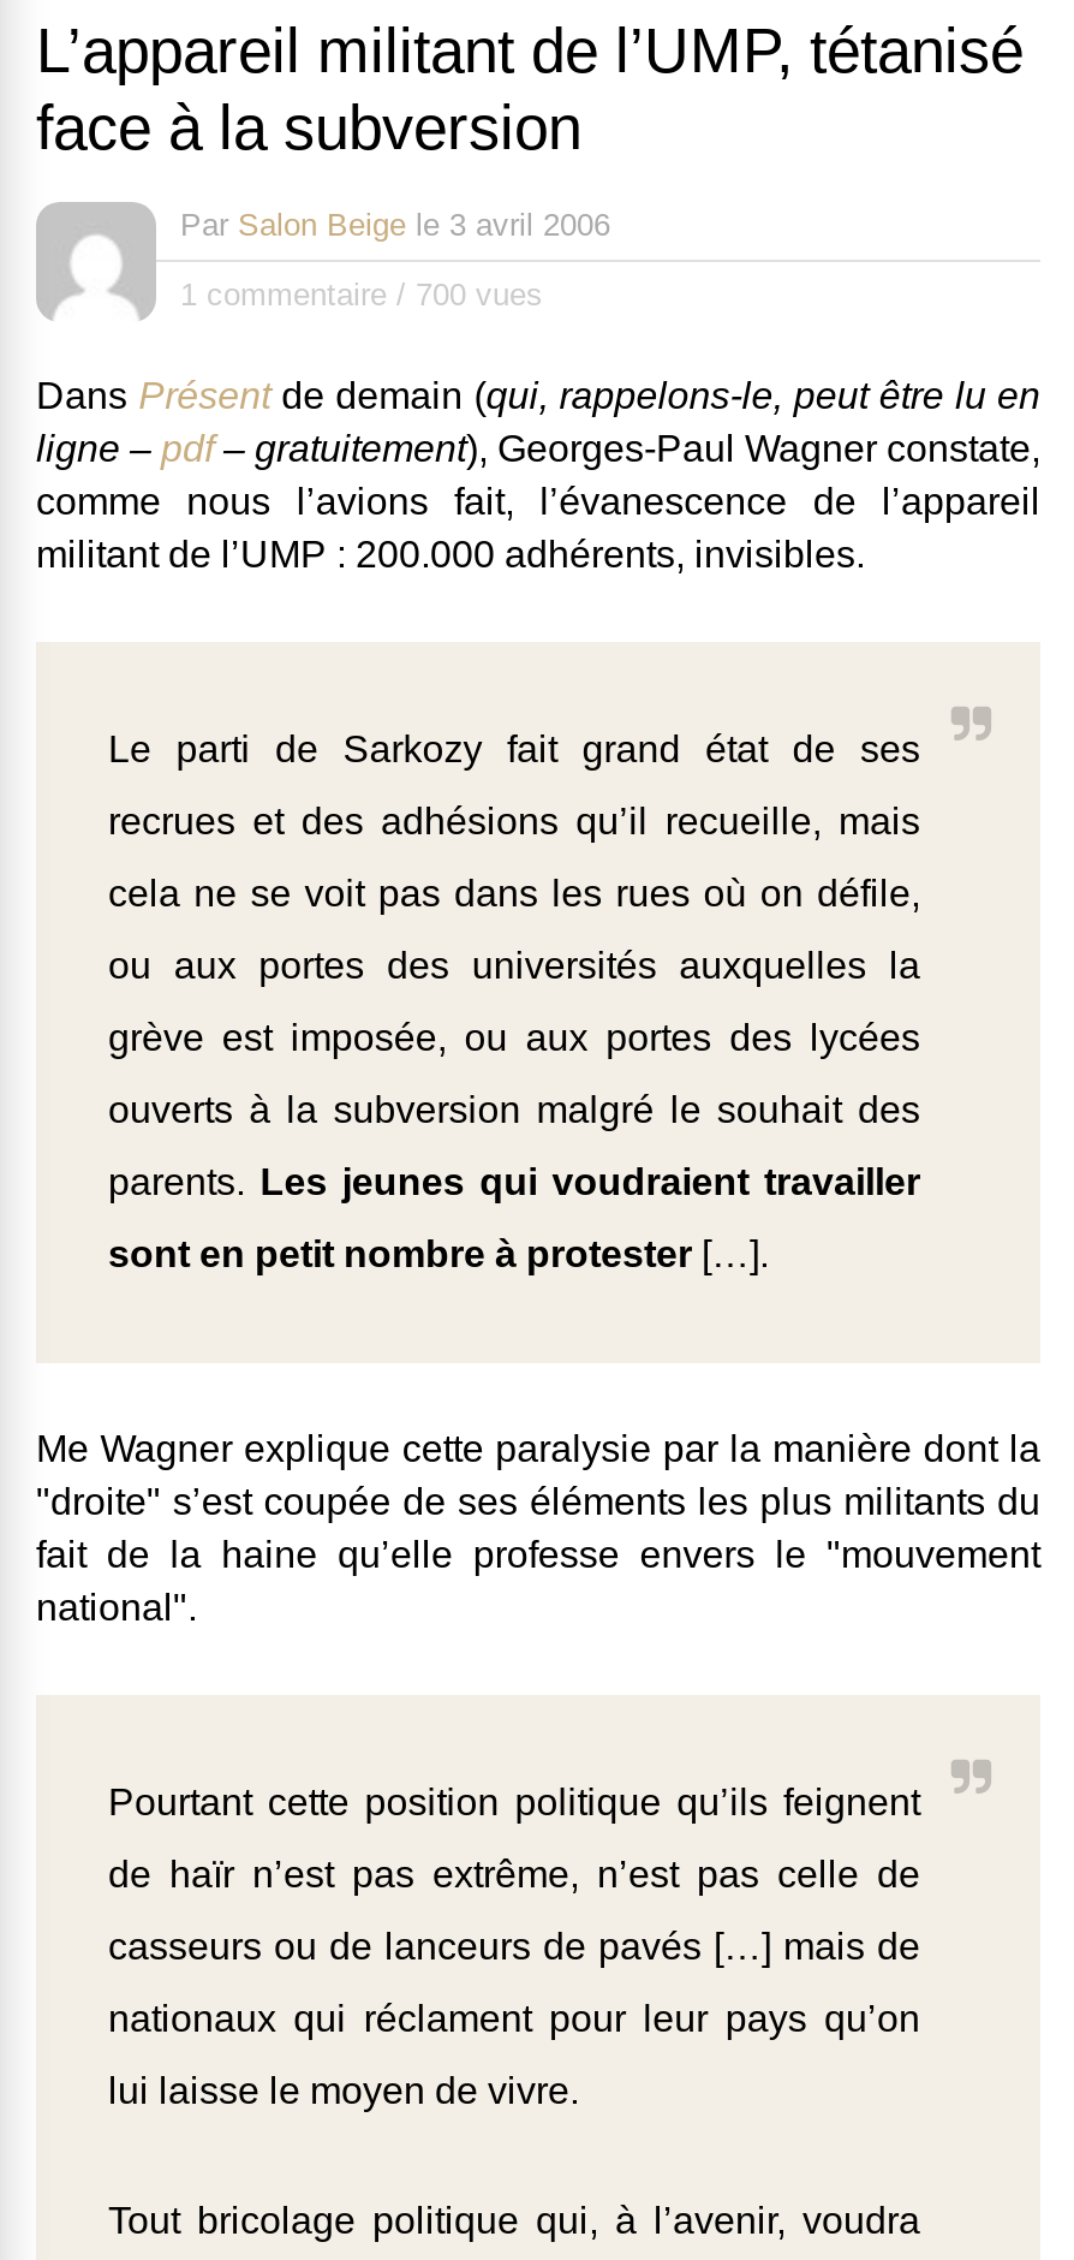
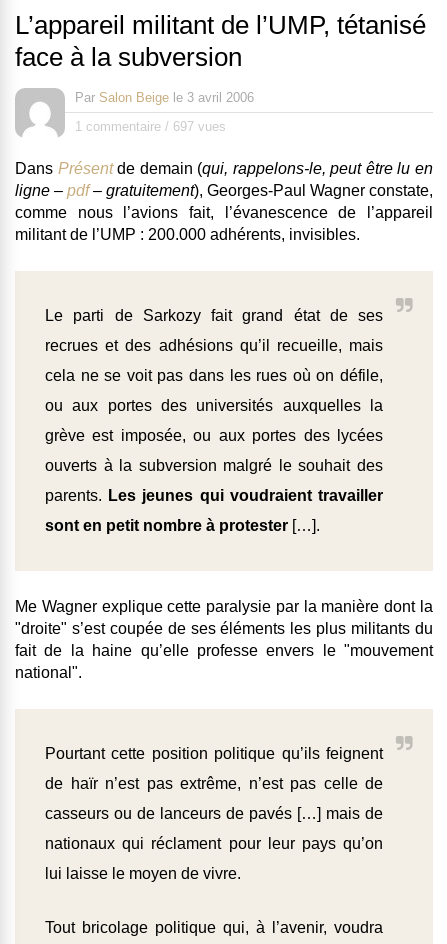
- 1 commentaire / 700 vues
+ 1 commentaire / 697 vues
